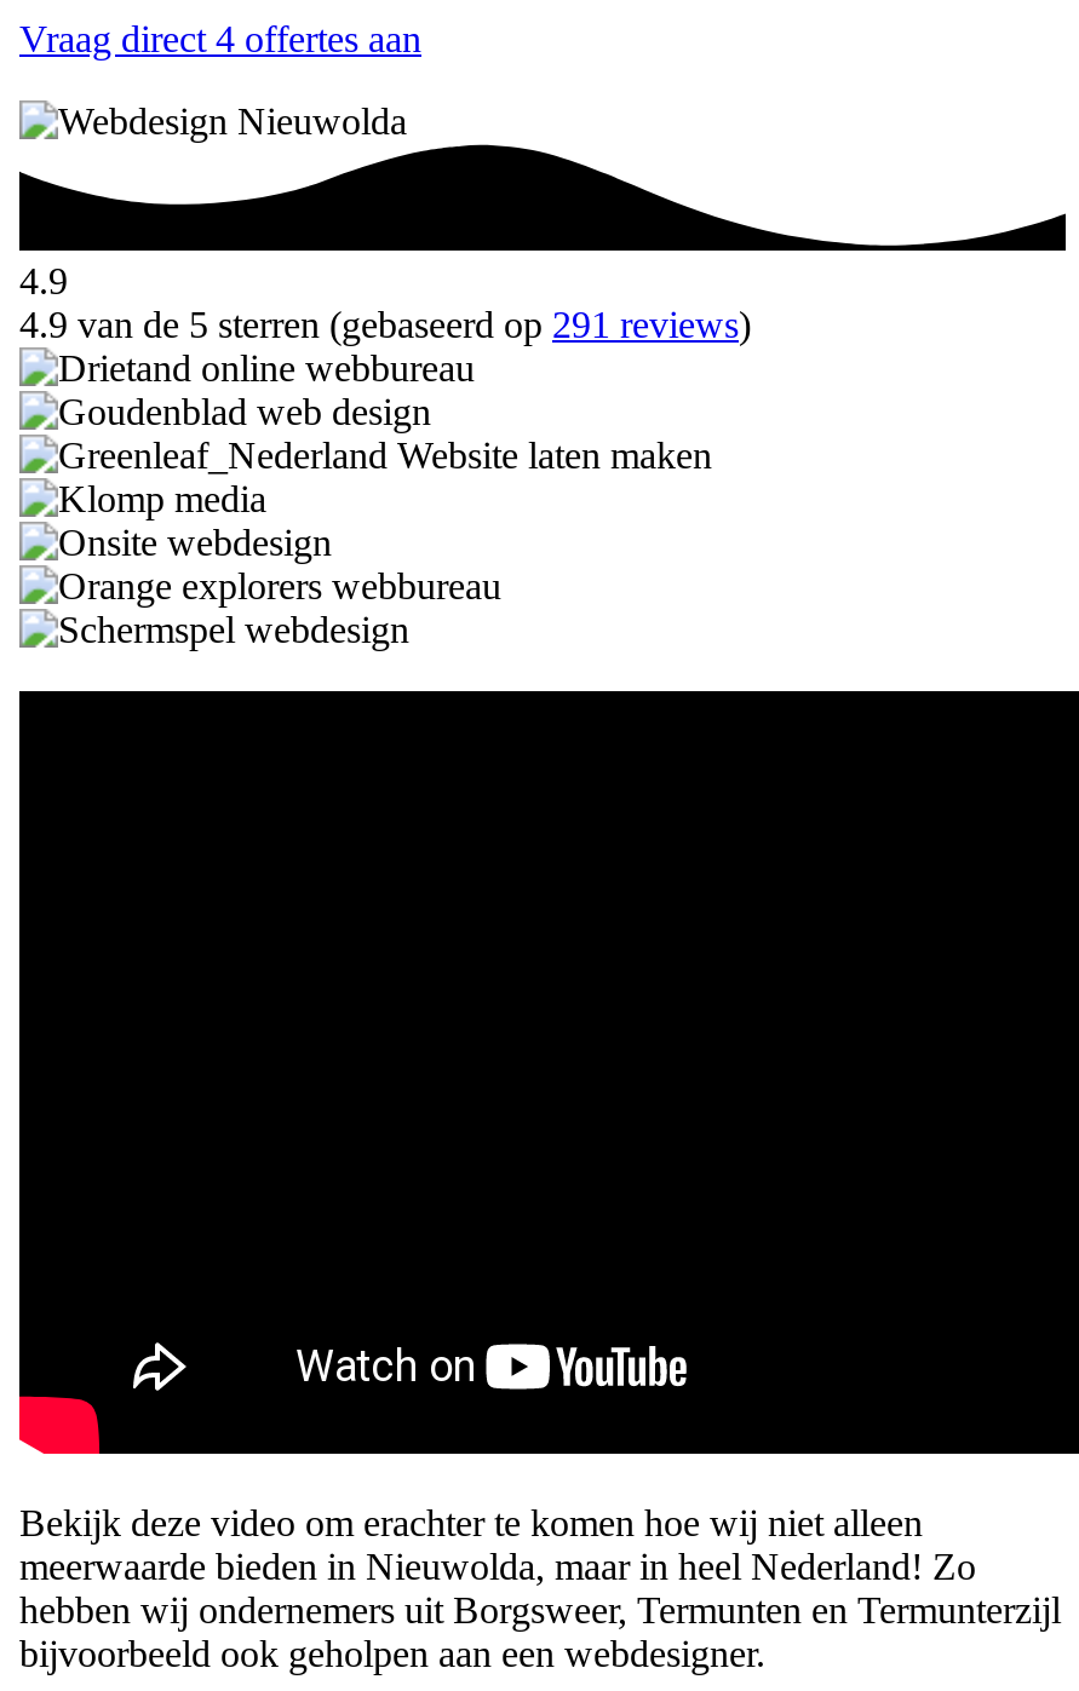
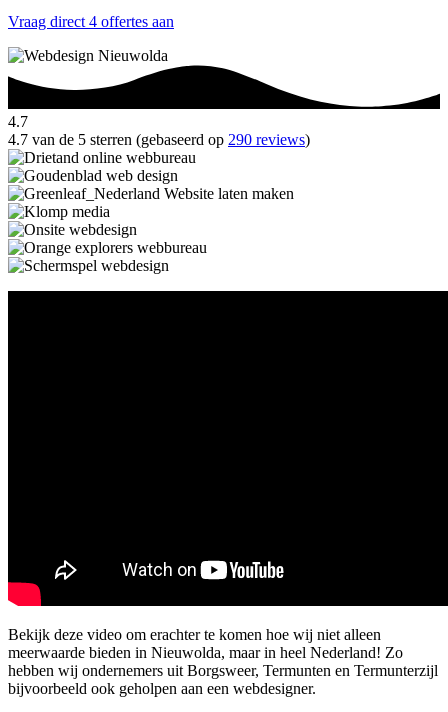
- 4.9
+ 4.7

- 4.9 van de 5 sterren (gebaseerd op 291 reviews)
+ 4.7 van de 5 sterren (gebaseerd op 290 reviews)
